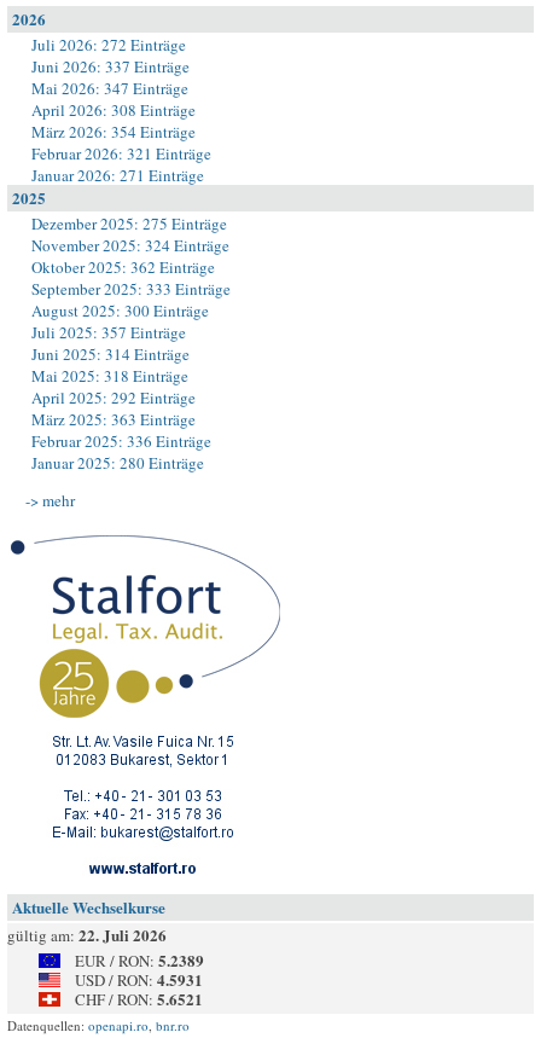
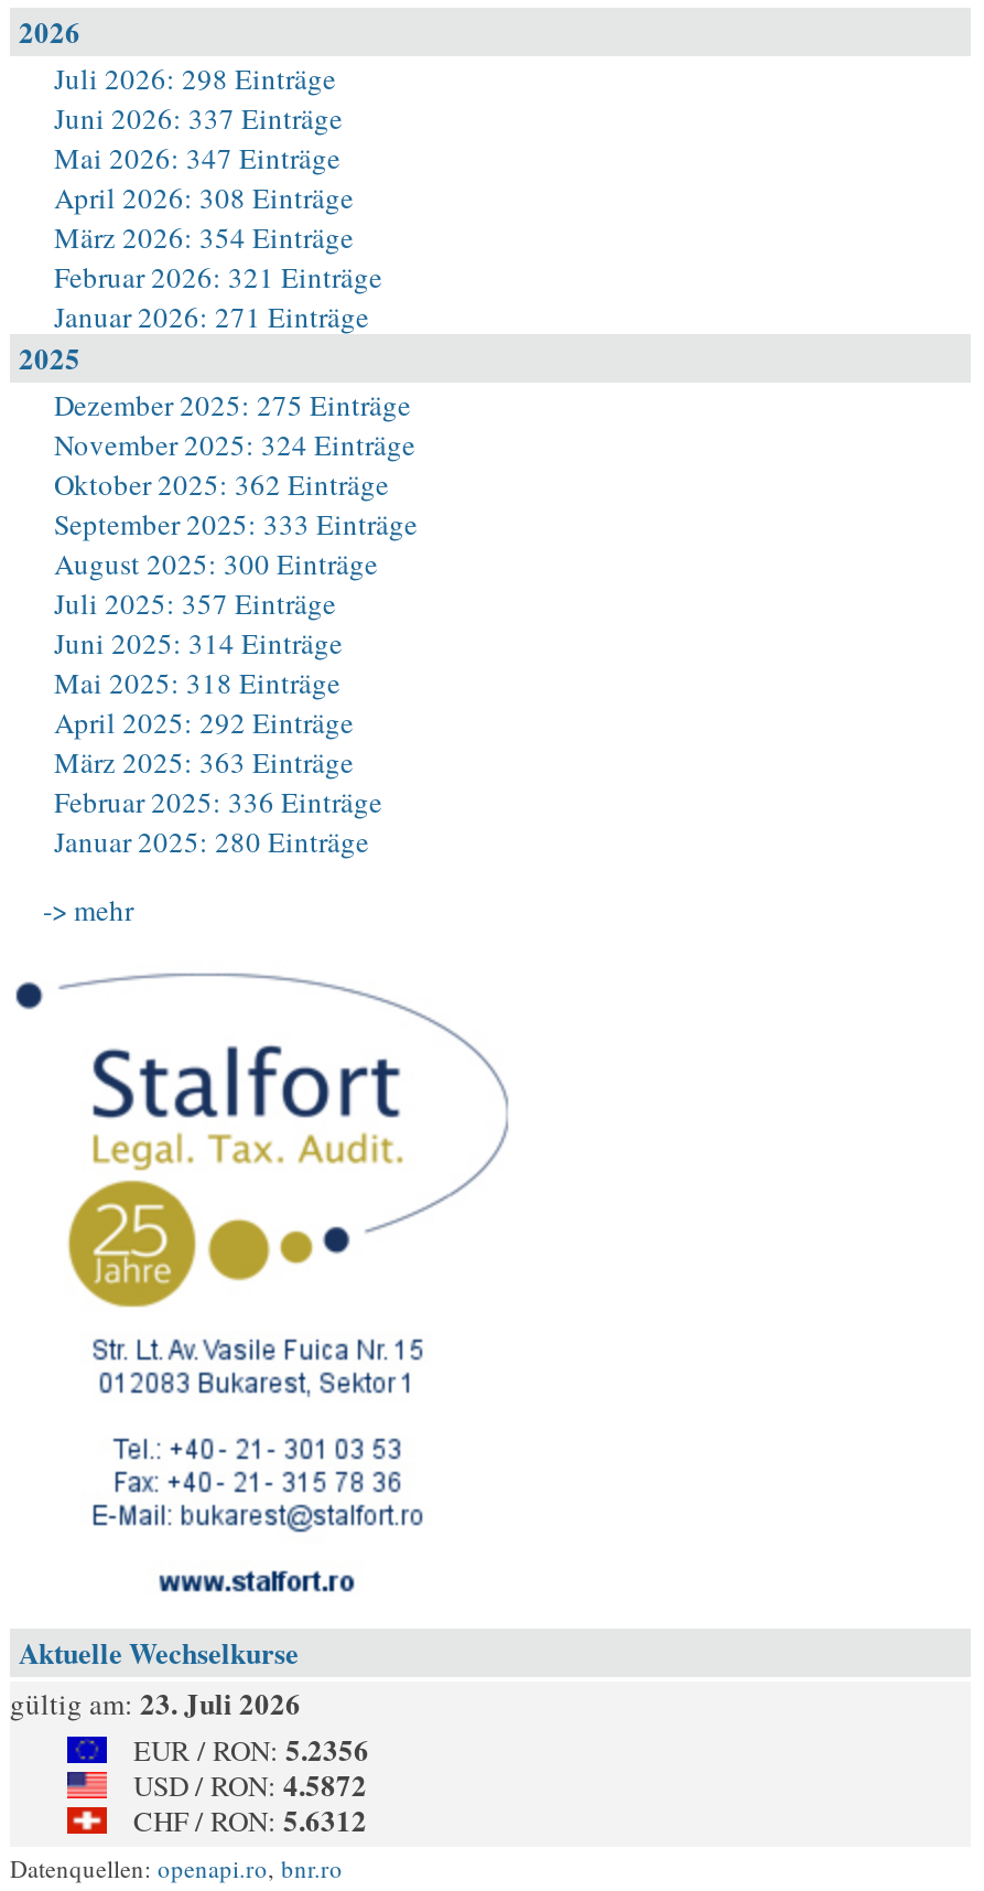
- Juli 2026: 272 Einträge
+ Juli 2026: 298 Einträge

- gültig am: 22. Juli 2026
+ gültig am: 23. Juli 2026

- EUR / RON: 5.2389
+ EUR / RON: 5.2356

- USD / RON: 4.5931
+ USD / RON: 4.5872

- CHF / RON: 5.6521
+ CHF / RON: 5.6312
